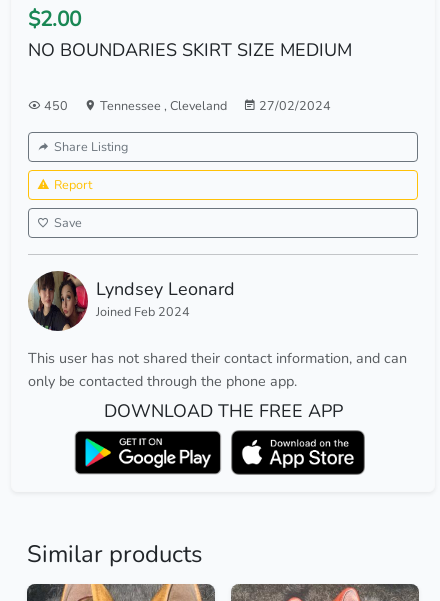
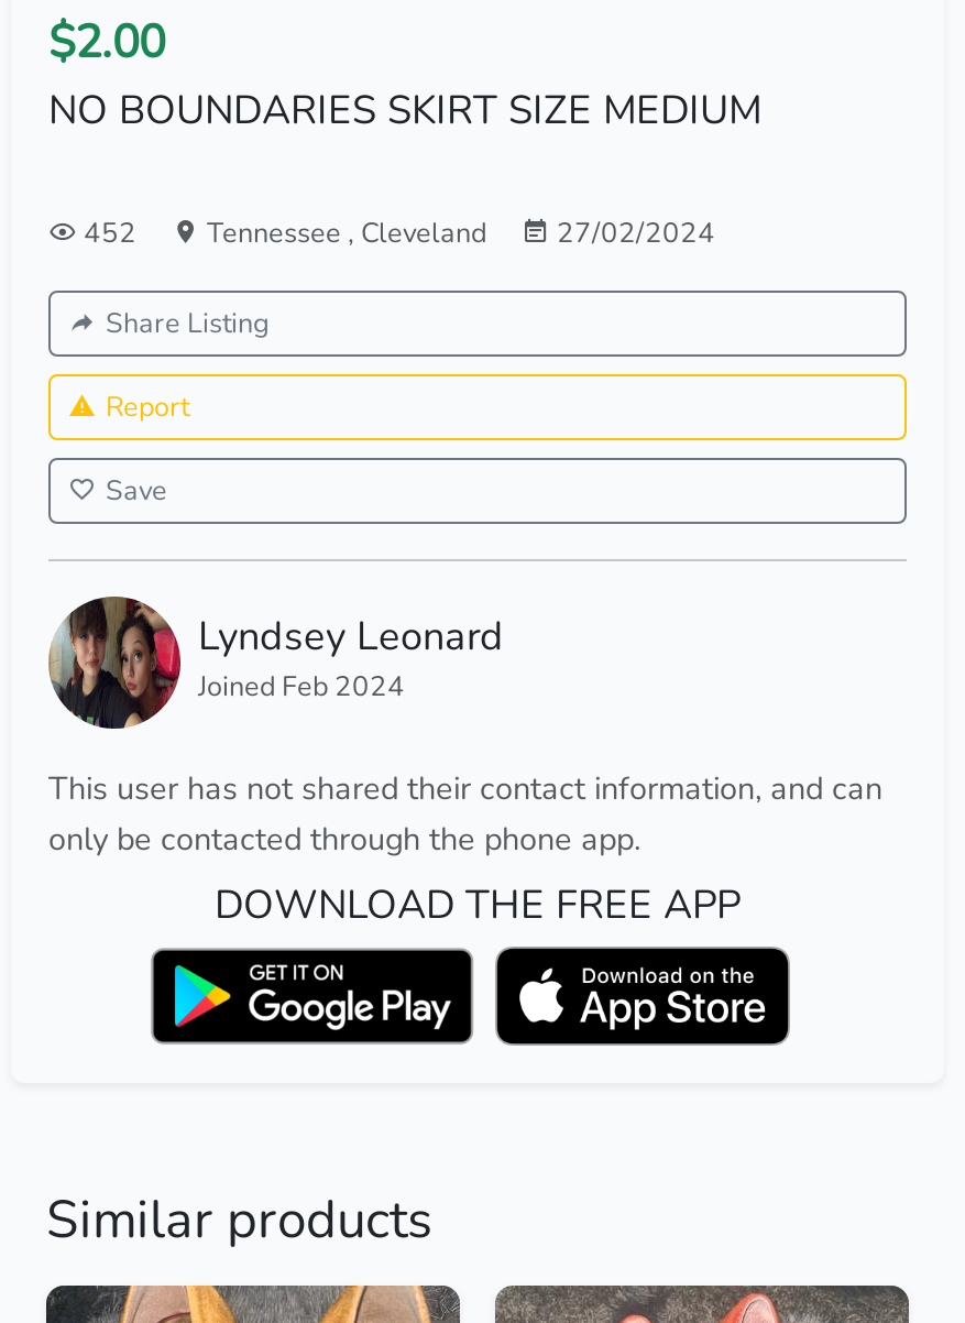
- 450 Tennessee, Cleveland 27/02/2024
+ 452 Tennessee, Cleveland 27/02/2024
